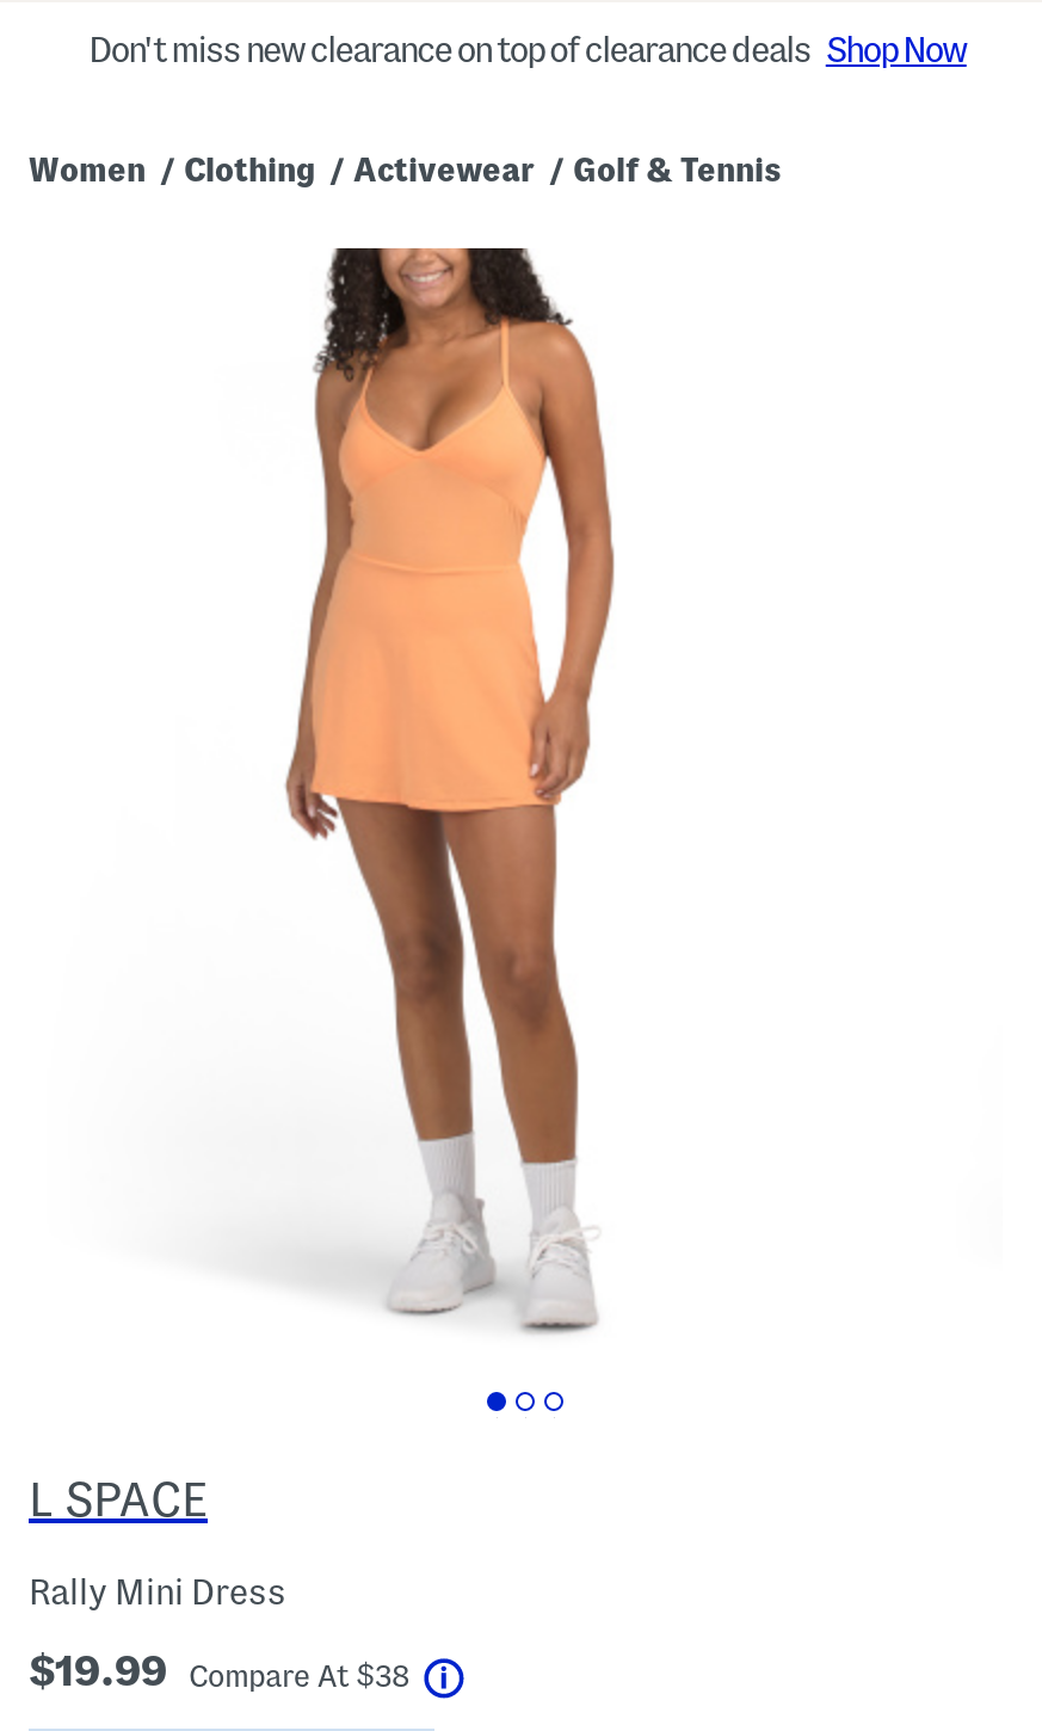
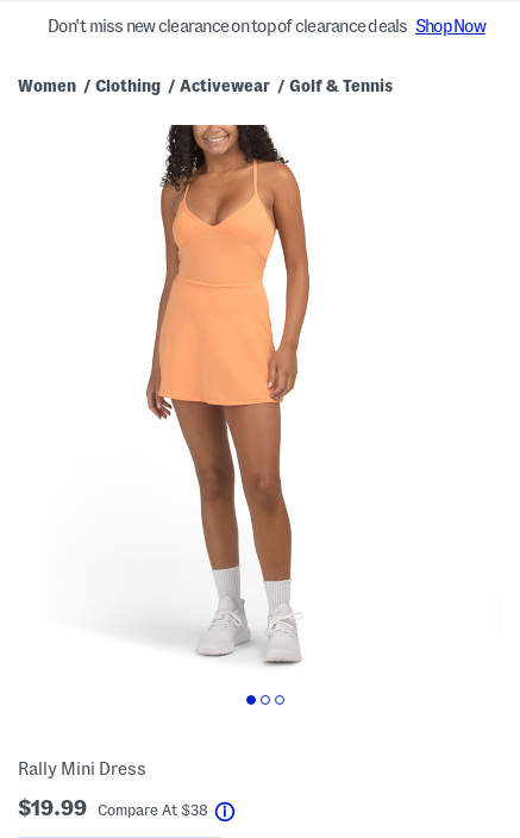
- L SPACE
